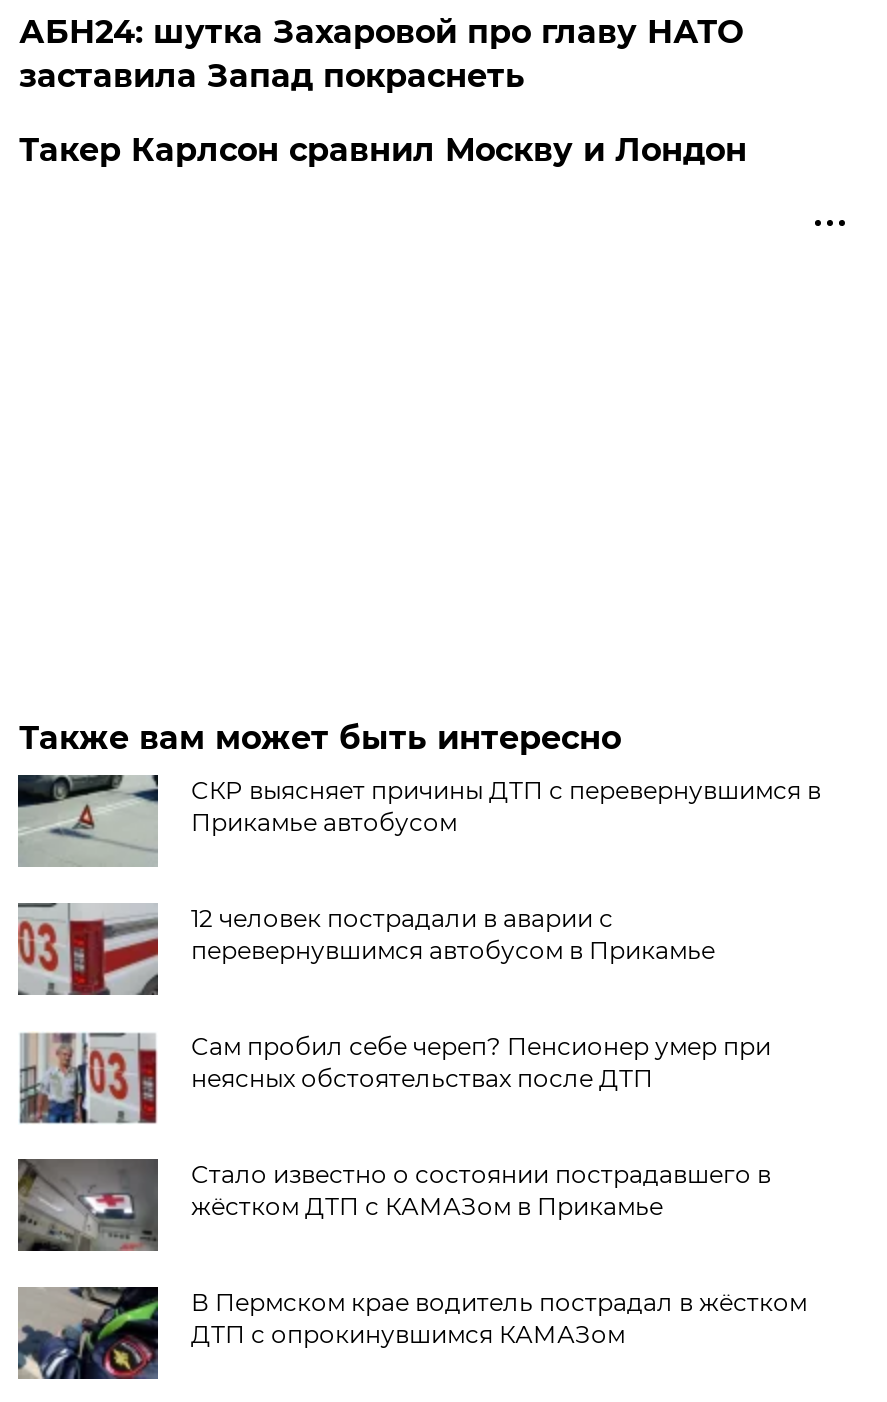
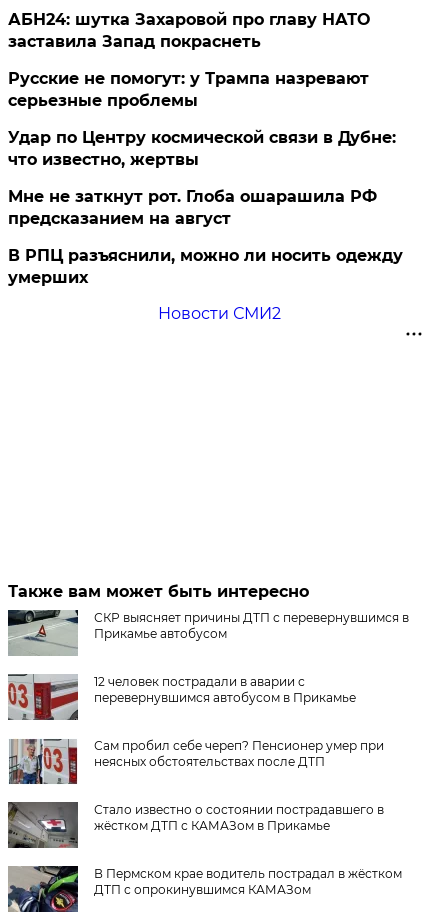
- Такер Карлсон сравнил Москву и Лондон
+ Русские не помогут: у Трампа назревают
+ серьезные проблемы
+ Удар по Центру космической связи в Дубне:
+ что известно, жертвы
+ Мне не заткнут рот. Глоба ошарашила РФ
+ предсказанием на август
+ В РПЦ разъяснили, можно ли носить одежду
+ умерших
+ Новости СМИ2
